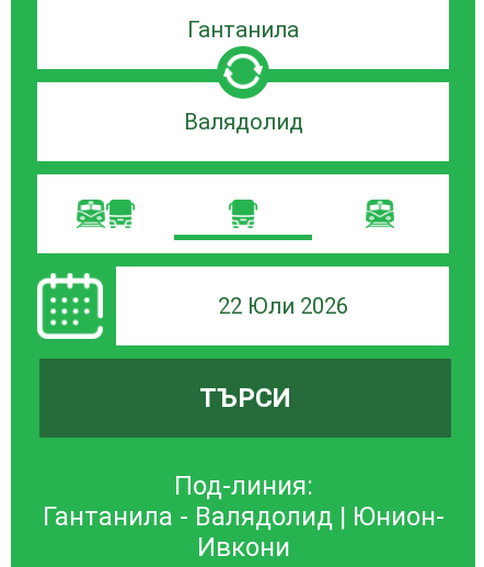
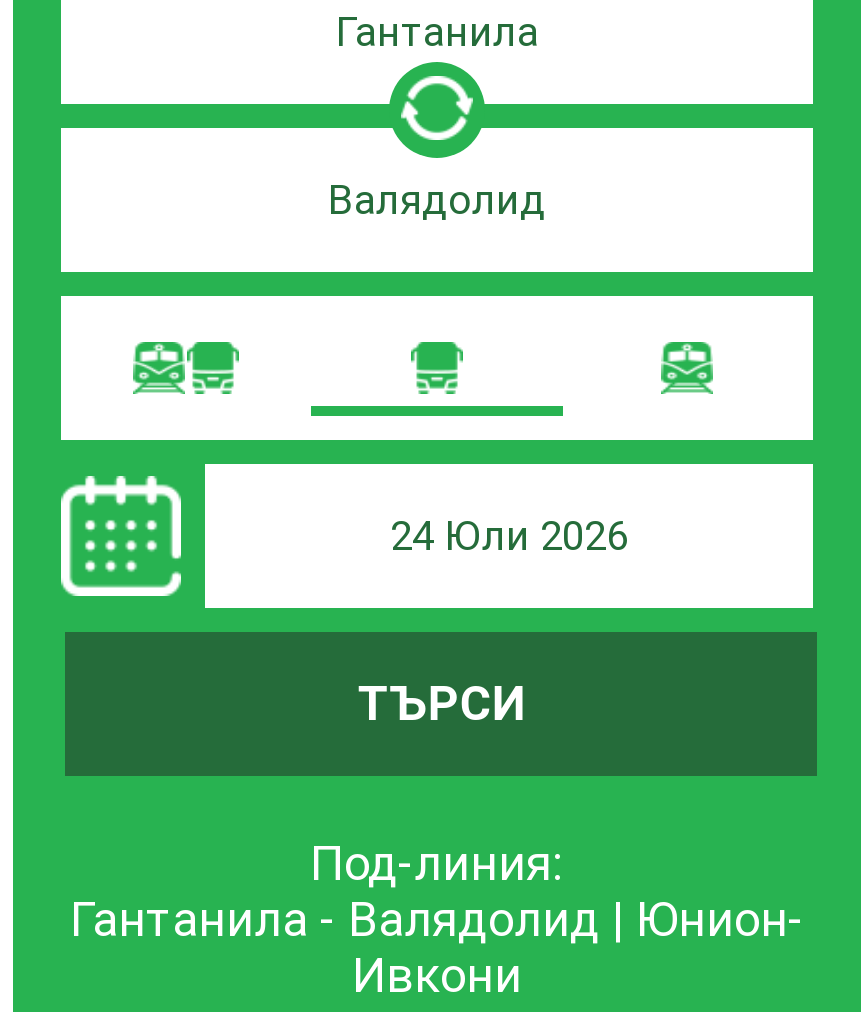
- 22 Юли 2026
+ 24 Юли 2026
